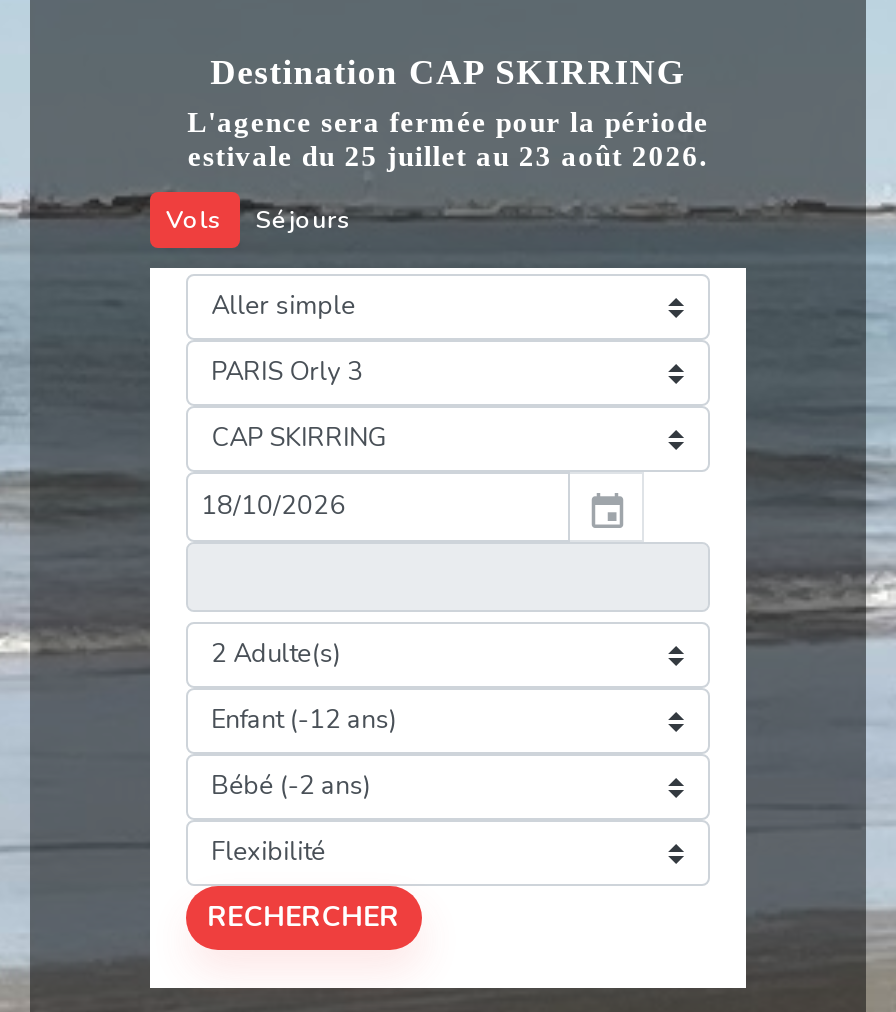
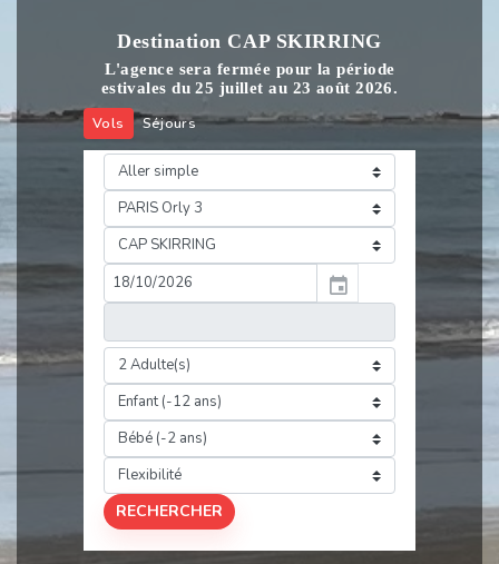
- estivale du 25 juillet au 23 août 2026.
+ estivales du 25 juillet au 23 août 2026.
